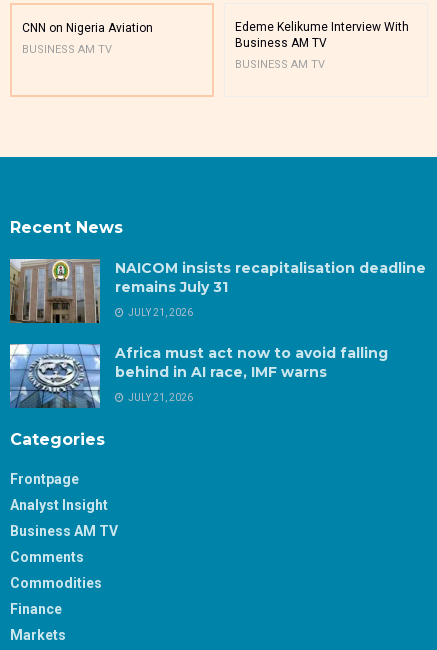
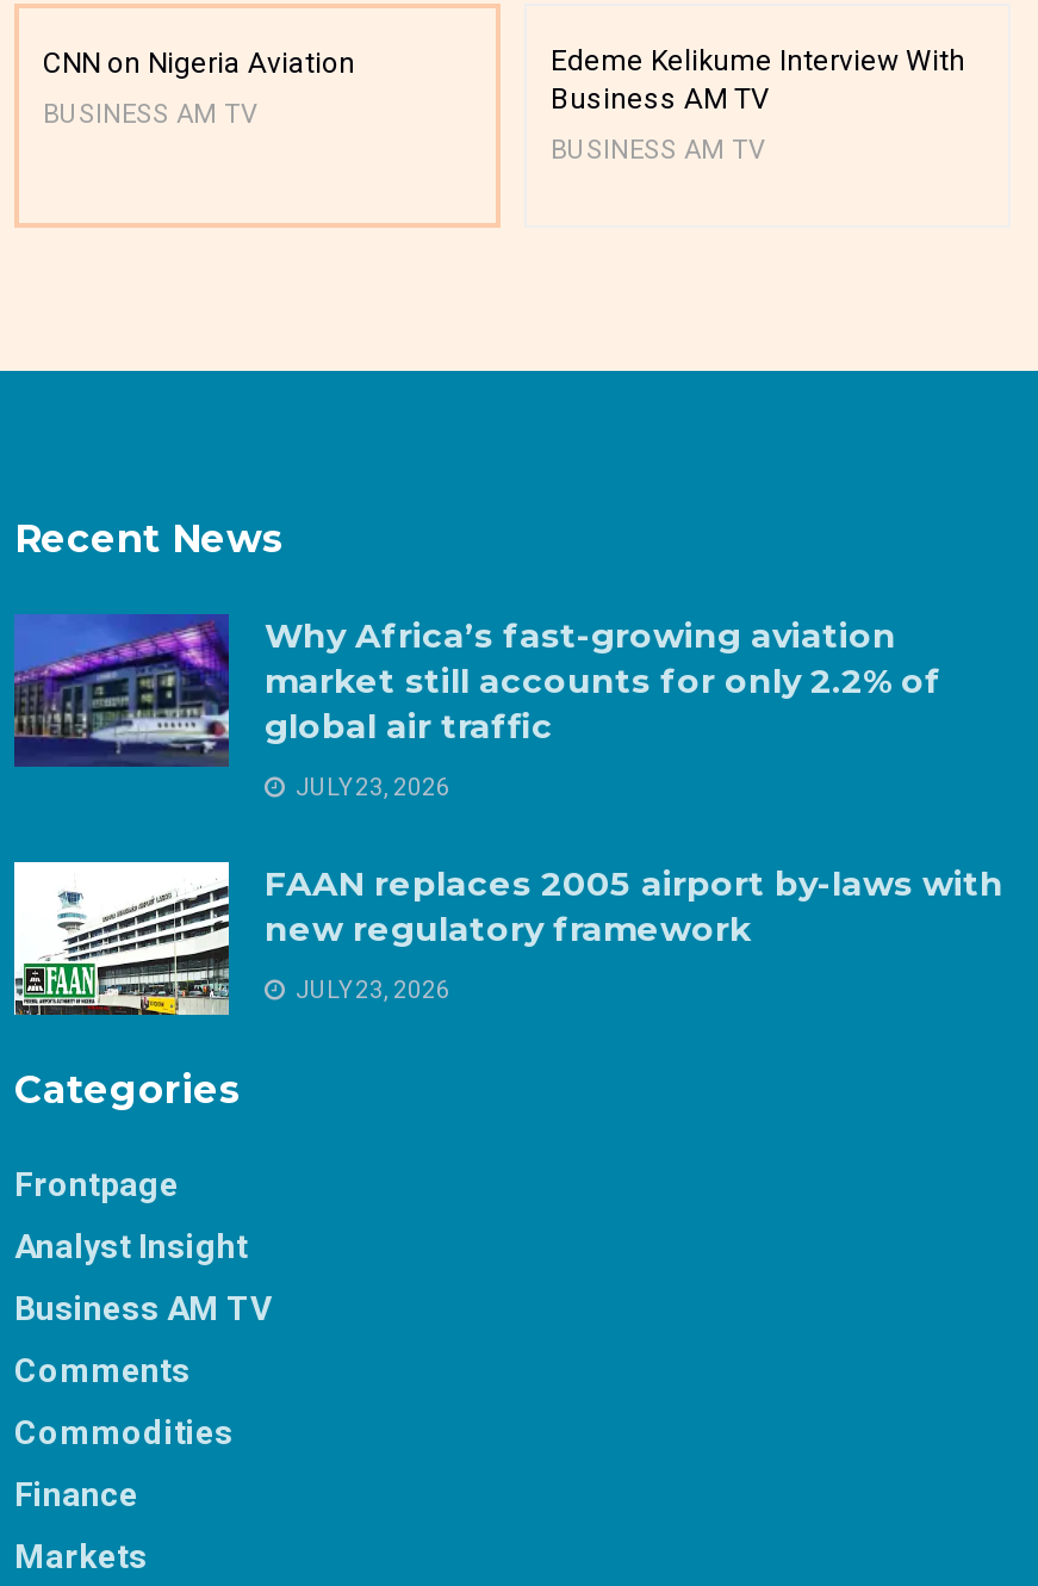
- [image]
- NAICOM insists recapitalisation deadline
- remains July 31
+ [image]
+ Why Africa’s fast-growing aviation
+ market still accounts for only 2.2% of
+ global air traffic

- JULY 21, 2026
+ JULY 23, 2026

- [image]
- Africa must act now to avoid falling
- behind in AI race, IMF warns
+ [image]
+ FAAN replaces 2005 airport by-laws with
+ new regulatory framework

- JULY 21, 2026
+ JULY 23, 2026
